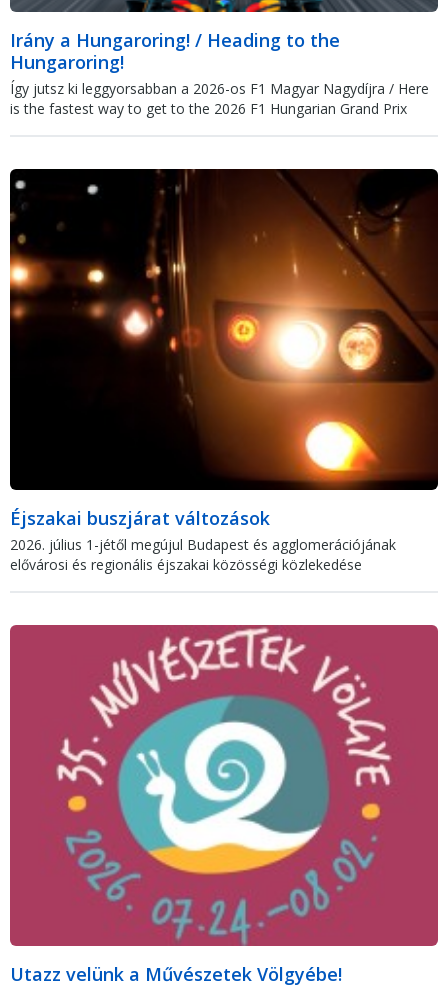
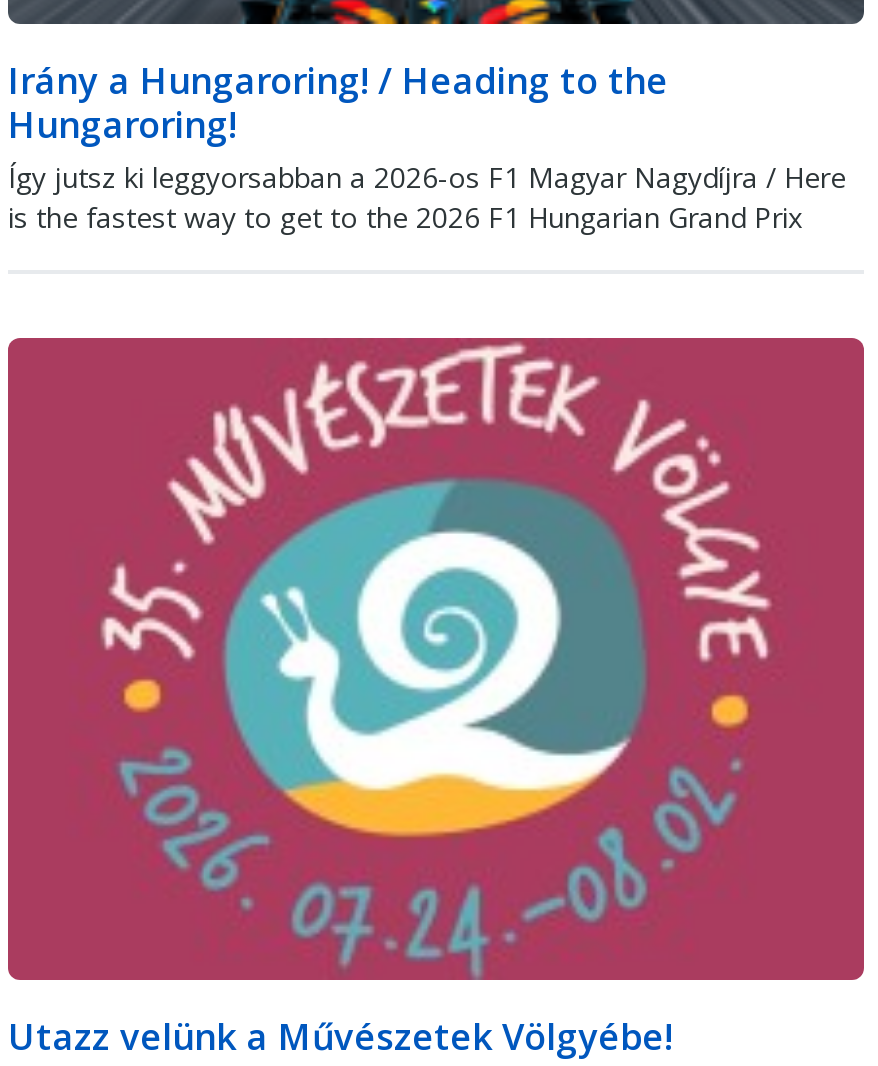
- [image]
- Éjszakai buszjárat változások
- 2026. július 1-jétől megújul Budapest és agglomerációjának
- elővárosi és regionális éjszakai közösségi közlekedése
